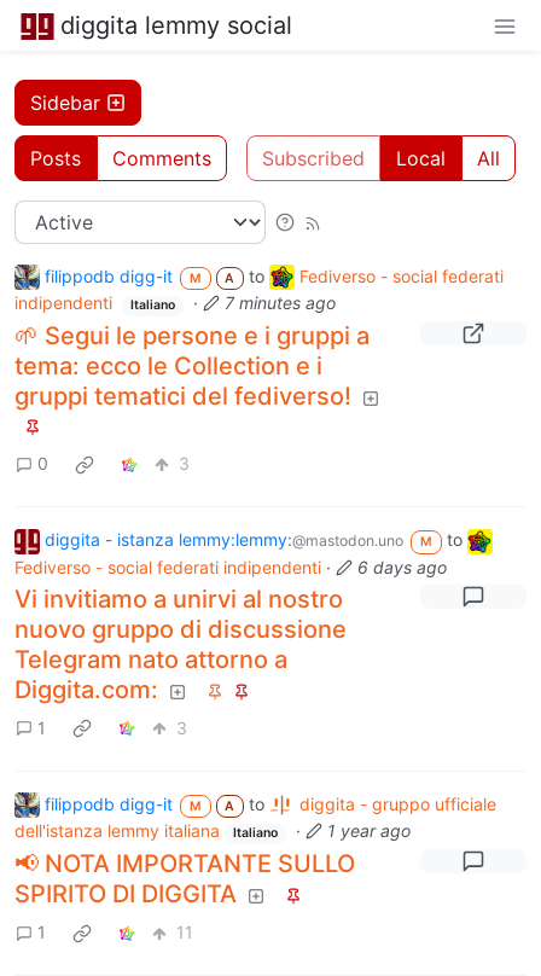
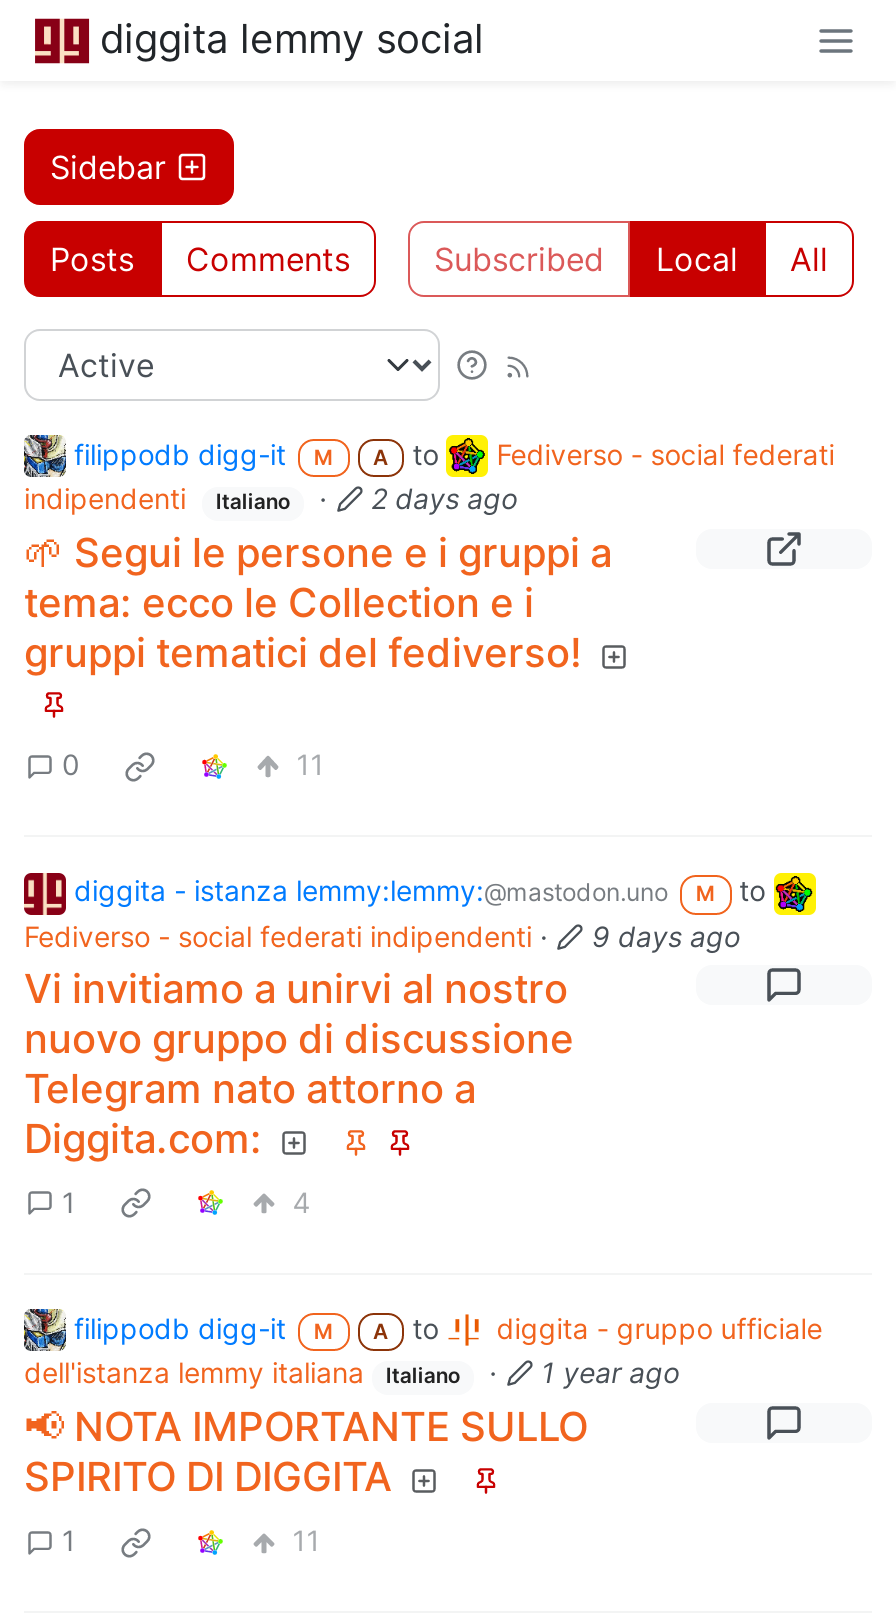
- 7 minutes ago
+ 2 days ago

- 3
+ 11

- Fediverso - social federati indipendenti · 6 days ago
+ Fediverso - social federati indipendenti · 9 days ago

- 3
+ 4
